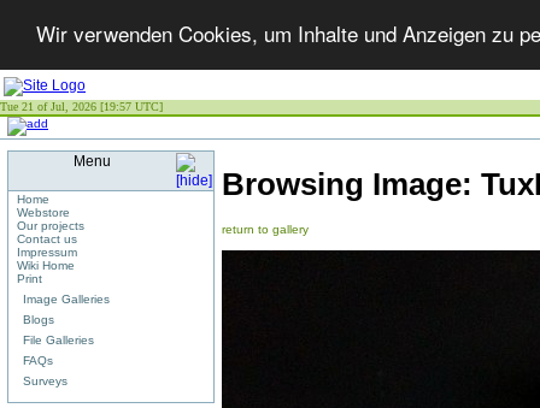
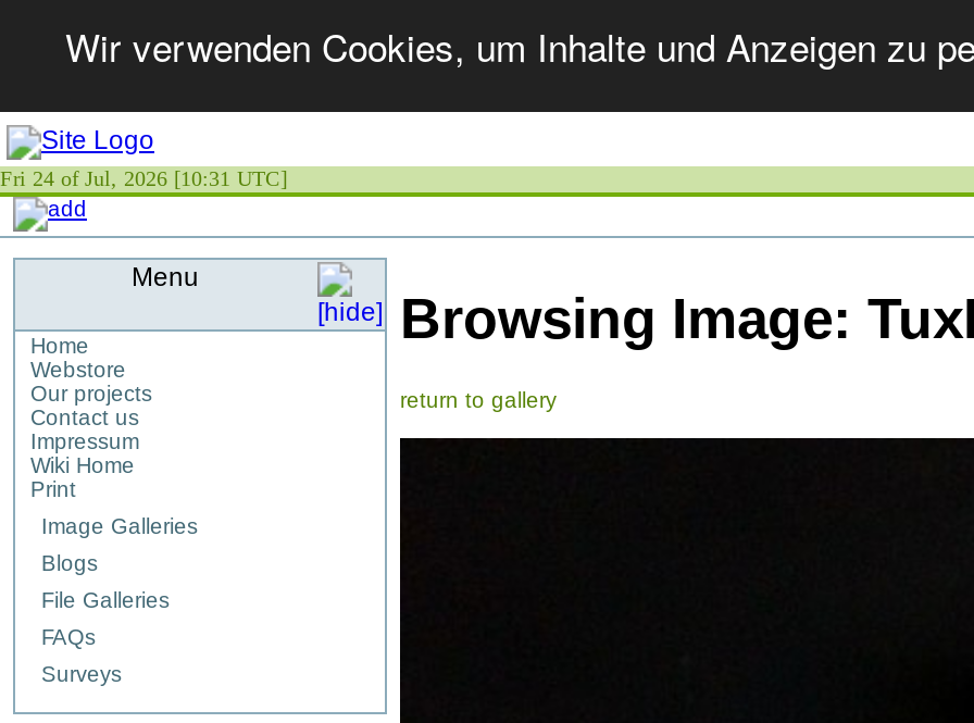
- Tue 21 of Jul, 2026 [19:57 UTC]
+ Fri 24 of Jul, 2026 [10:31 UTC]
